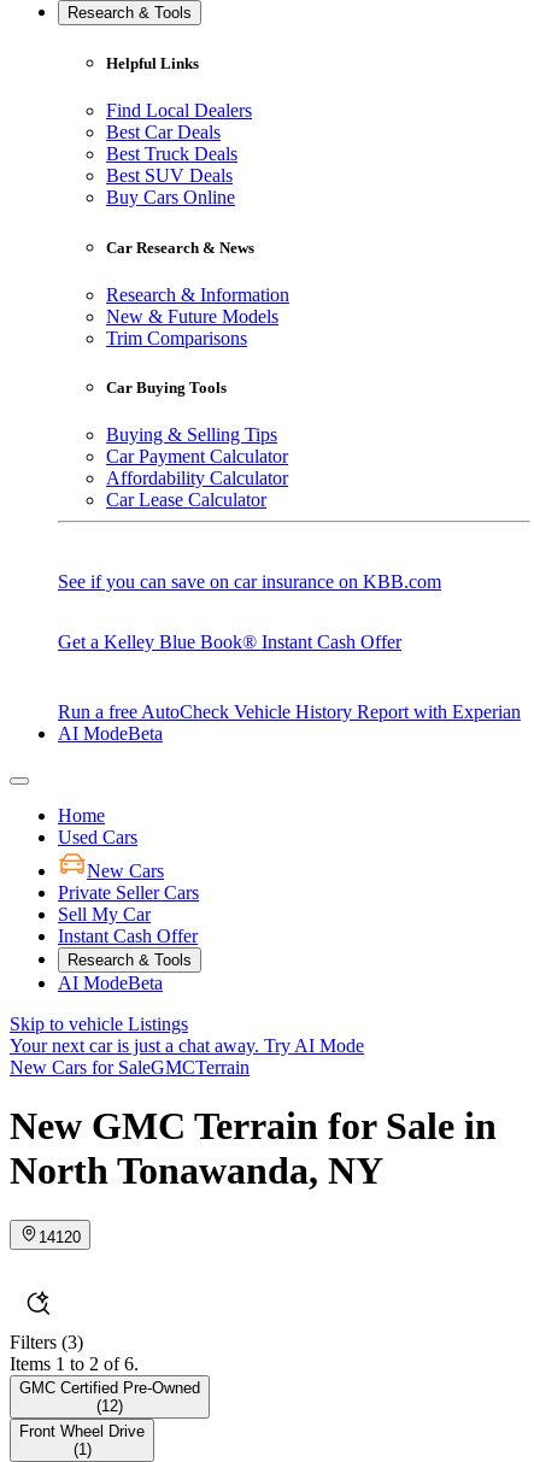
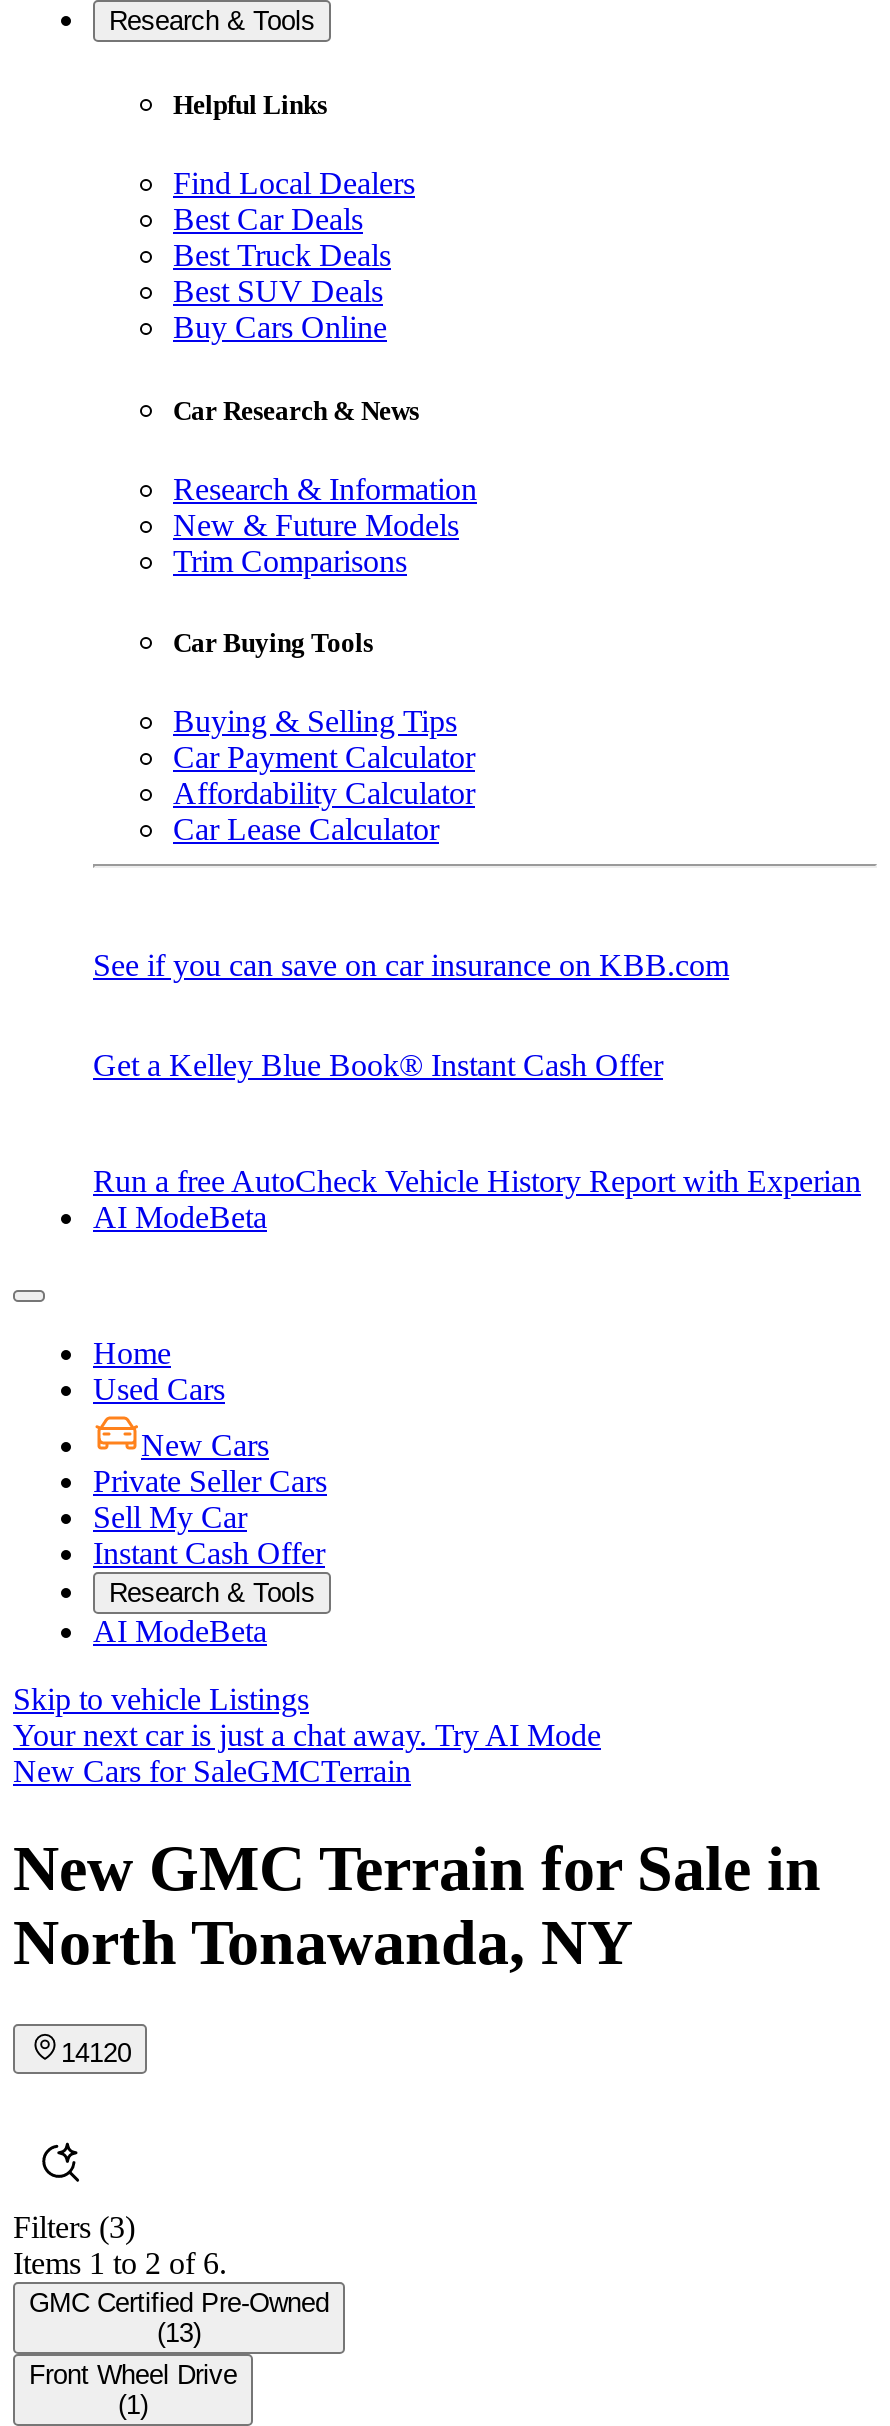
- (12)
+ (13)
